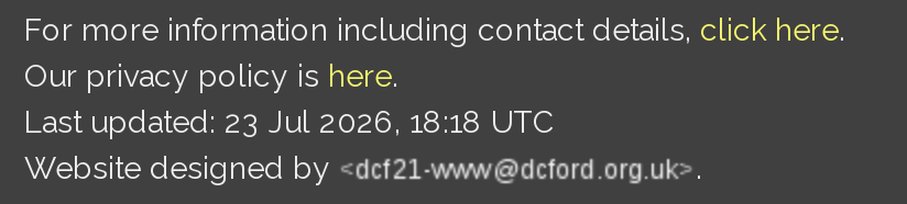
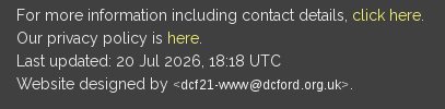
- Last updated: 23 Jul 2026, 18:18 UTC
+ Last updated: 20 Jul 2026, 18:18 UTC
